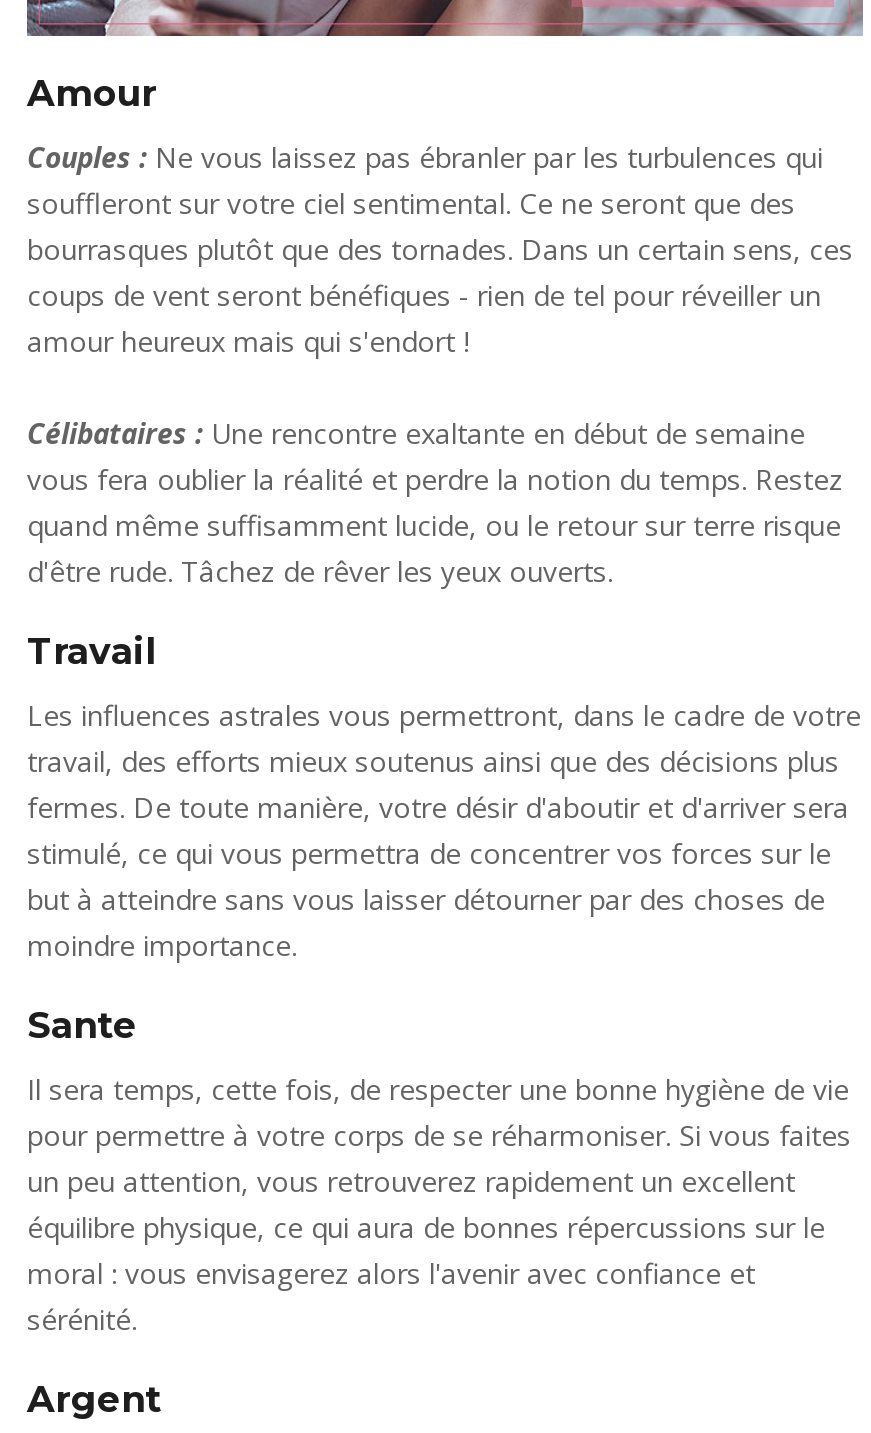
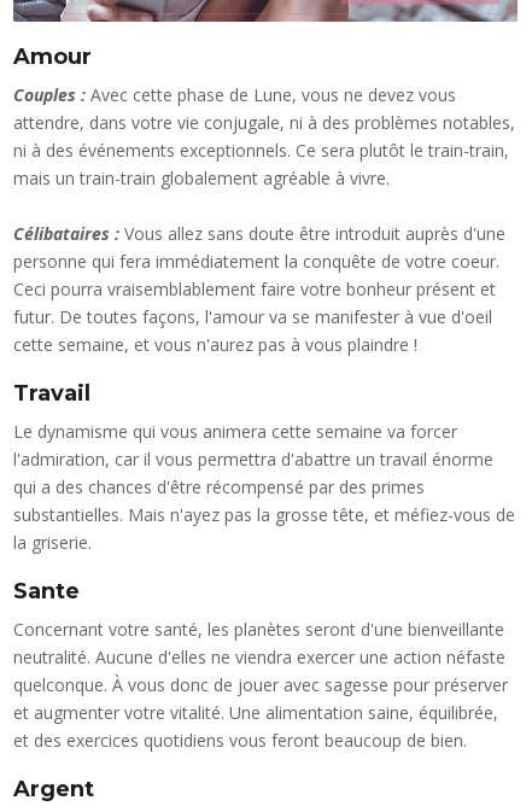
- Couples : Ne vous laissez pas ébranler par les turbulences qui
- souffleront sur votre ciel sentimental. Ce ne seront que des
- bourrasques plutôt que des tornades. Dans un certain sens, ces
- coups de vent seront bénéfiques - rien de tel pour réveiller un
- amour heureux mais qui s'endort !
+ Couples : Avec cette phase de Lune, vous ne devez vous
+ attendre, dans votre vie conjugale, ni à des problèmes notables,
+ ni à des événements exceptionnels. Ce sera plutôt le train-train,
+ mais un train-train globalement agréable à vivre.

- Célibataires : Une rencontre exaltante en début de semaine
- vous fera oublier la réalité et perdre la notion du temps. Restez
- quand même suffisamment lucide, ou le retour sur terre risque
- d'être rude. Tâchez de rêver les yeux ouverts.
+ Célibataires : Vous allez sans doute être introduit auprès d'une
+ personne qui fera immédiatement la conquête de votre coeur.
+ Ceci pourra vraisemblablement faire votre bonheur présent et
+ futur. De toutes façons, l'amour va se manifester à vue d'oeil
+ cette semaine, et vous n'aurez pas à vous plaindre !

- Les influences astrales vous permettront, dans le cadre de votre
- travail, des efforts mieux soutenus ainsi que des décisions plus
- fermes. De toute manière, votre désir d'aboutir et d'arriver sera
- stimulé, ce qui vous permettra de concentrer vos forces sur le
- but à atteindre sans vous laisser détourner par des choses de
- moindre importance.
+ Le dynamisme qui vous animera cette semaine va forcer
+ l'admiration, car il vous permettra d'abattre un travail énorme
+ qui a des chances d'être récompensé par des primes
+ substantielles. Mais n'ayez pas la grosse tête, et méfiez-vous de
+ la griserie.

- Il sera temps, cette fois, de respecter une bonne hygiène de vie
- pour permettre à votre corps de se réharmoniser. Si vous faites
- un peu attention, vous retrouverez rapidement un excellent
- équilibre physique, ce qui aura de bonnes répercussions sur le
- moral : vous envisagerez alors l'avenir avec confiance et
- sérénité.
+ Concernant votre santé, les planètes seront d'une bienveillante
+ neutralité. Aucune d'elles ne viendra exercer une action néfaste
+ quelconque. À vous donc de jouer avec sagesse pour préserver
+ et augmenter votre vitalité. Une alimentation saine, équilibrée,
+ et des exercices quotidiens vous feront beaucoup de bien.
